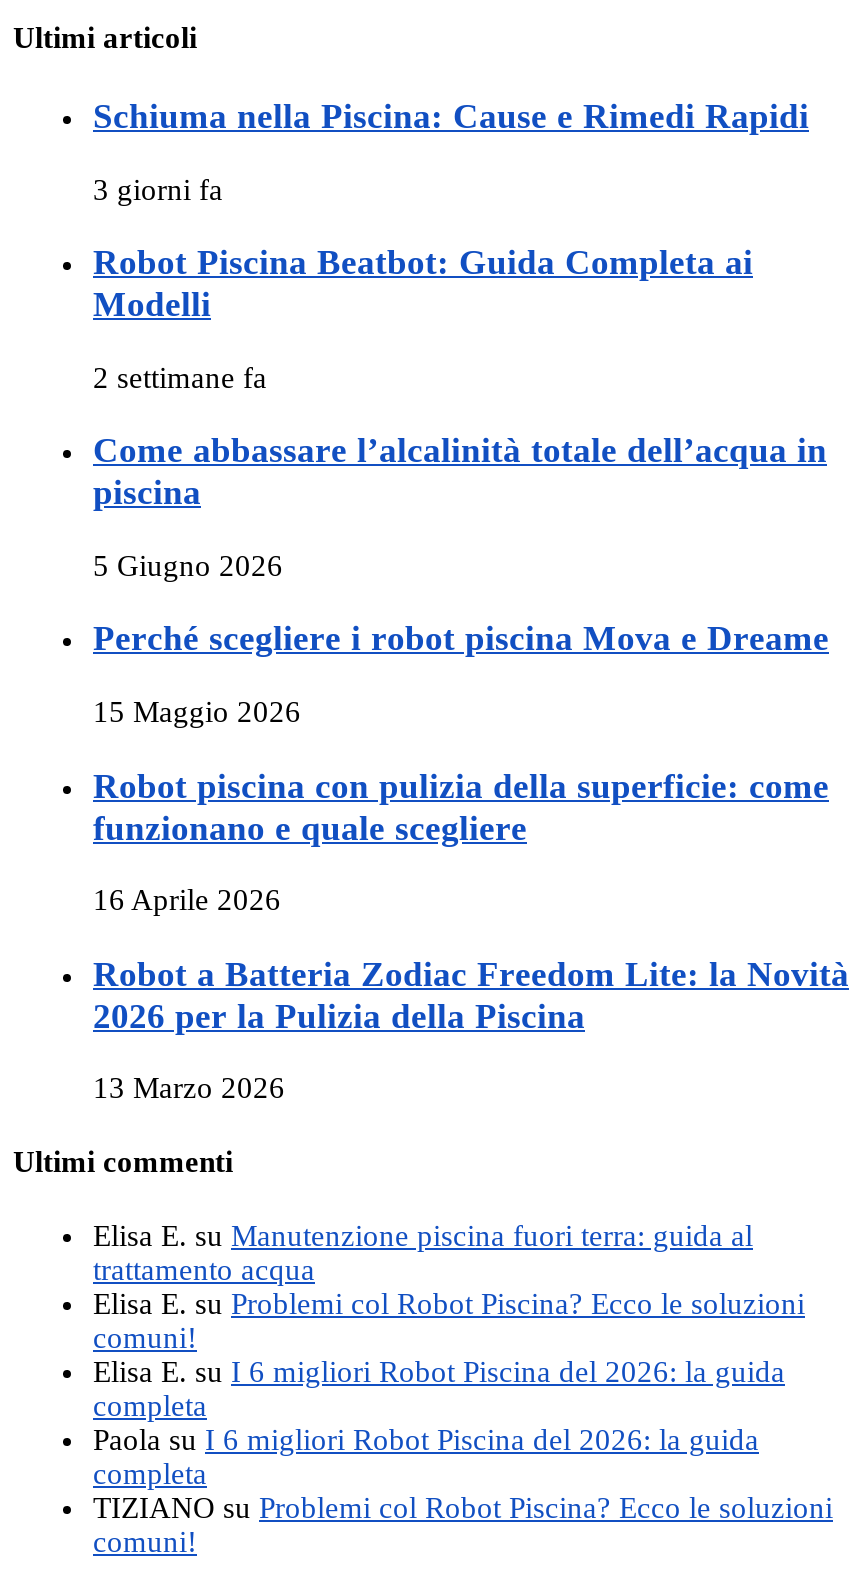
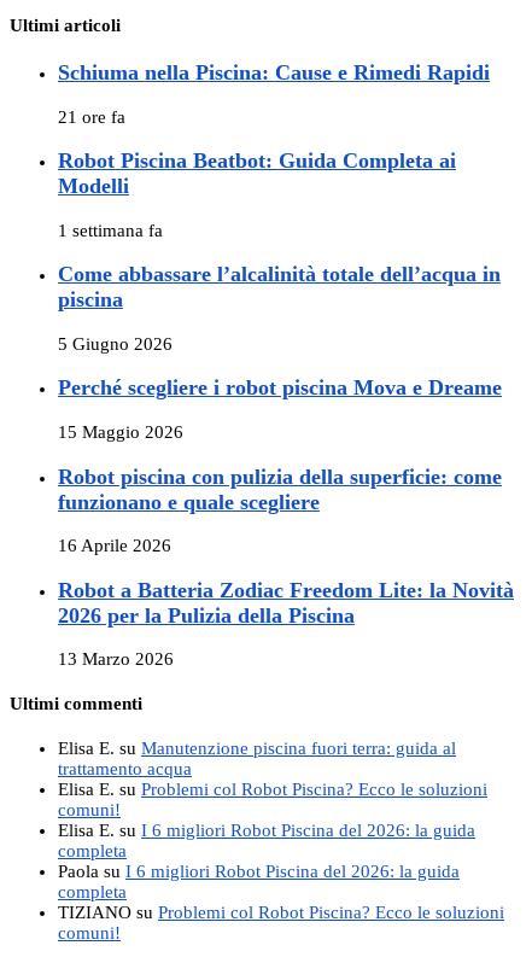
- 3 giorni fa
+ 21 ore fa

- 2 settimane fa
+ 1 settimana fa
